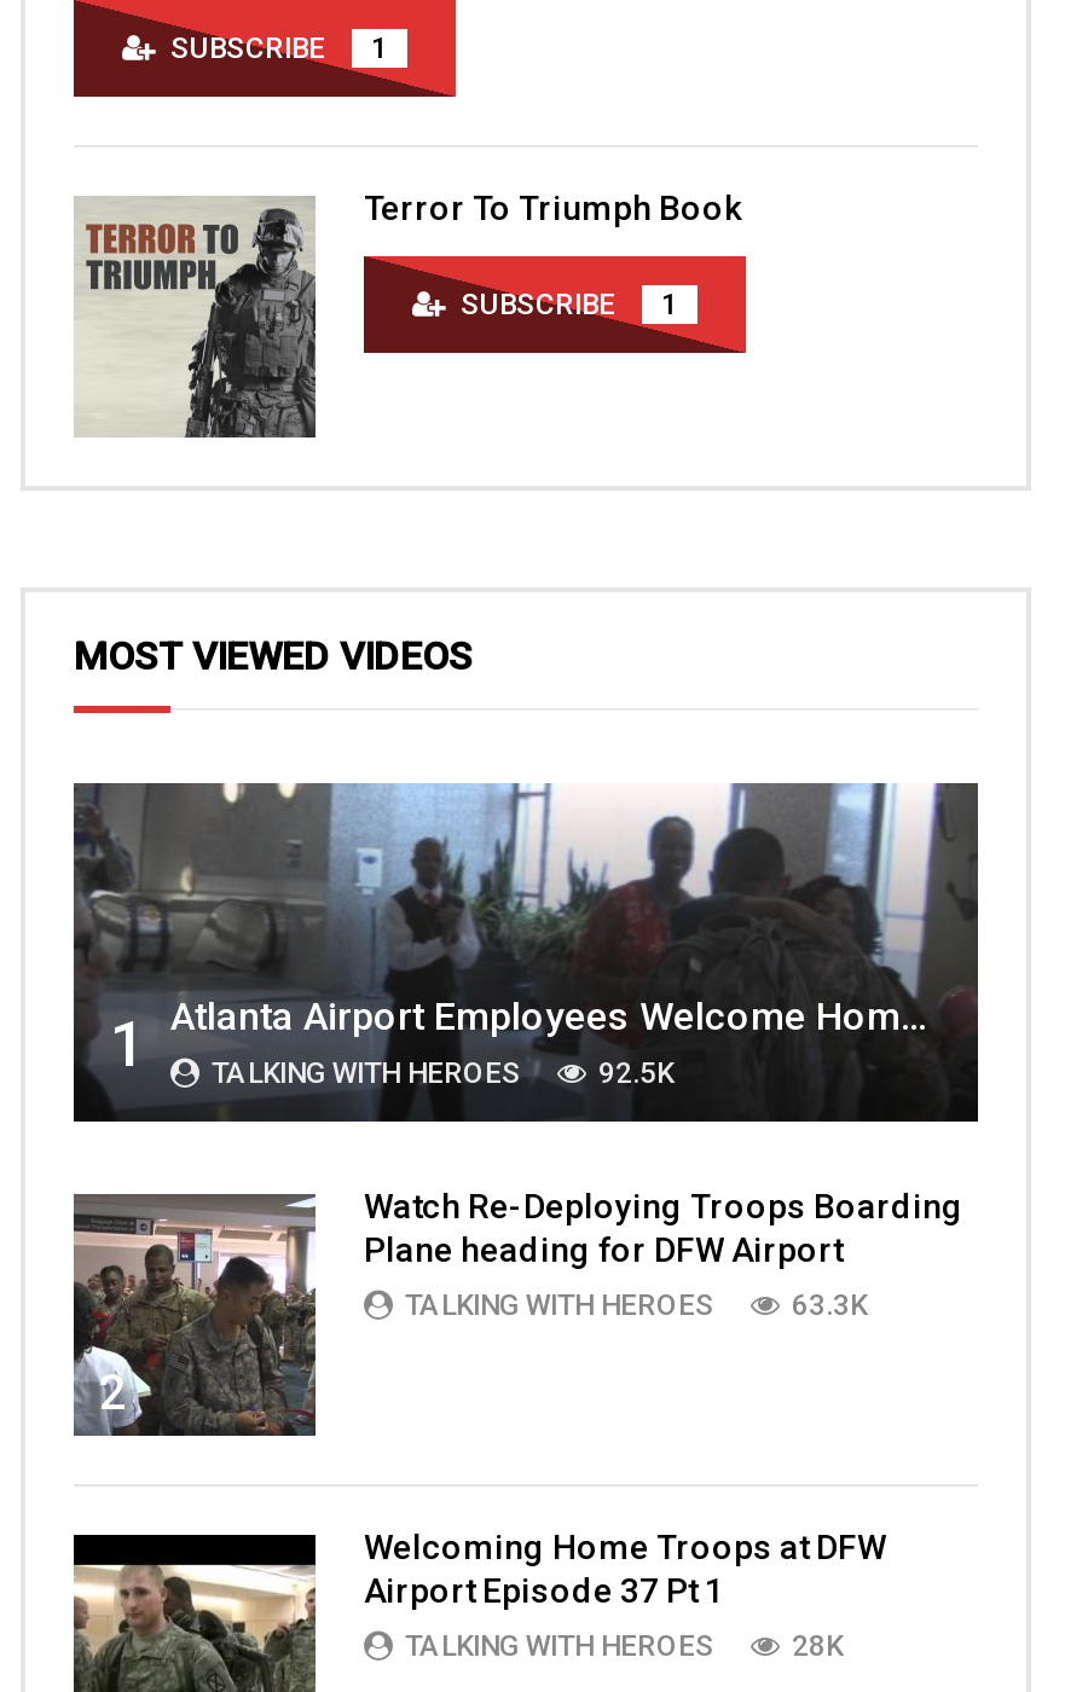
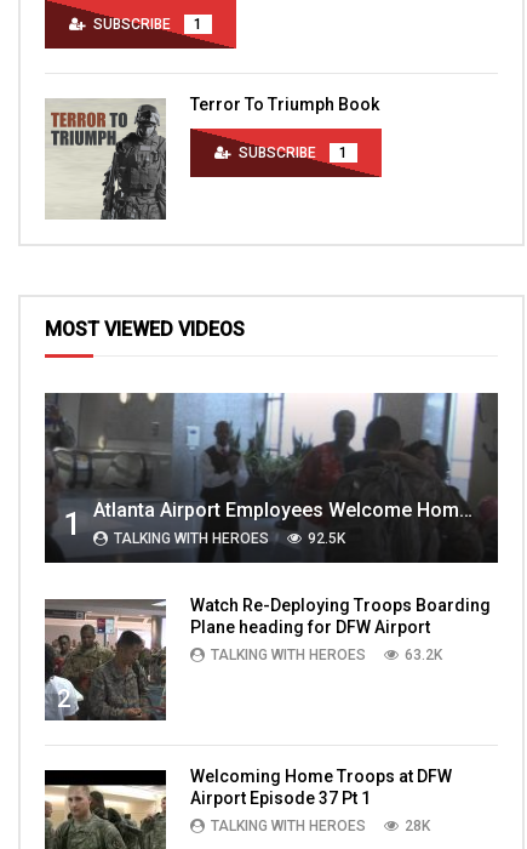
- 63.3K
+ 63.2K
